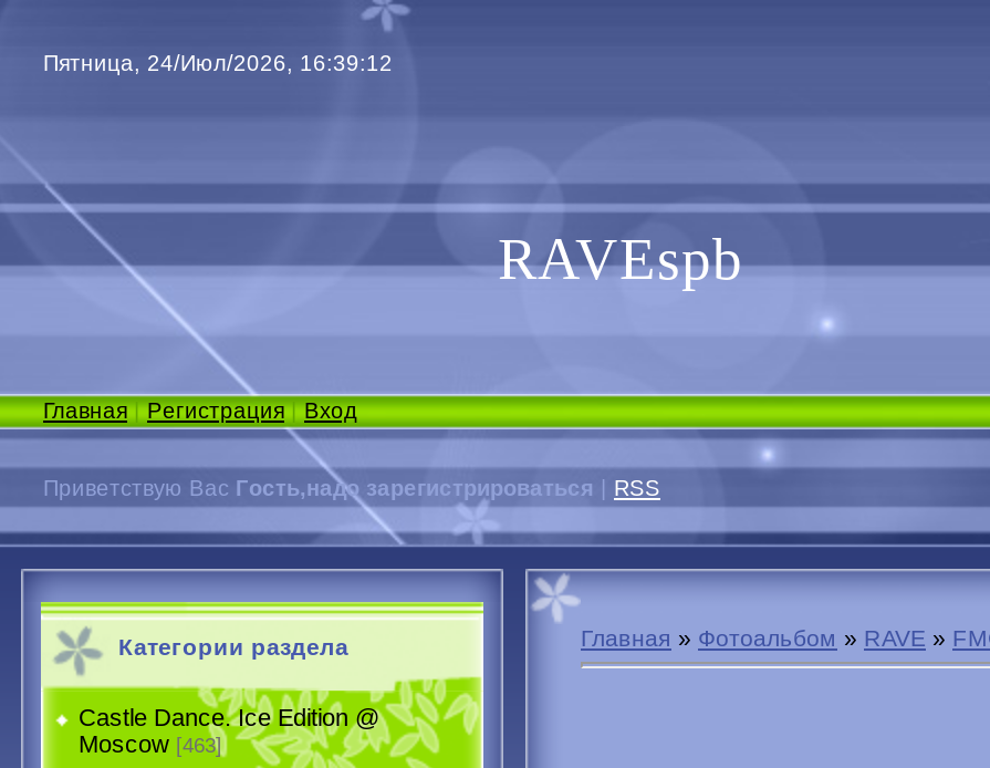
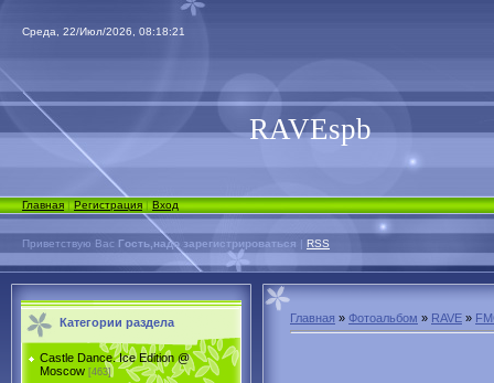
- Пятница, 24/Июл/2026, 16:39:12
+ Среда, 22/Июл/2026, 08:18:21
